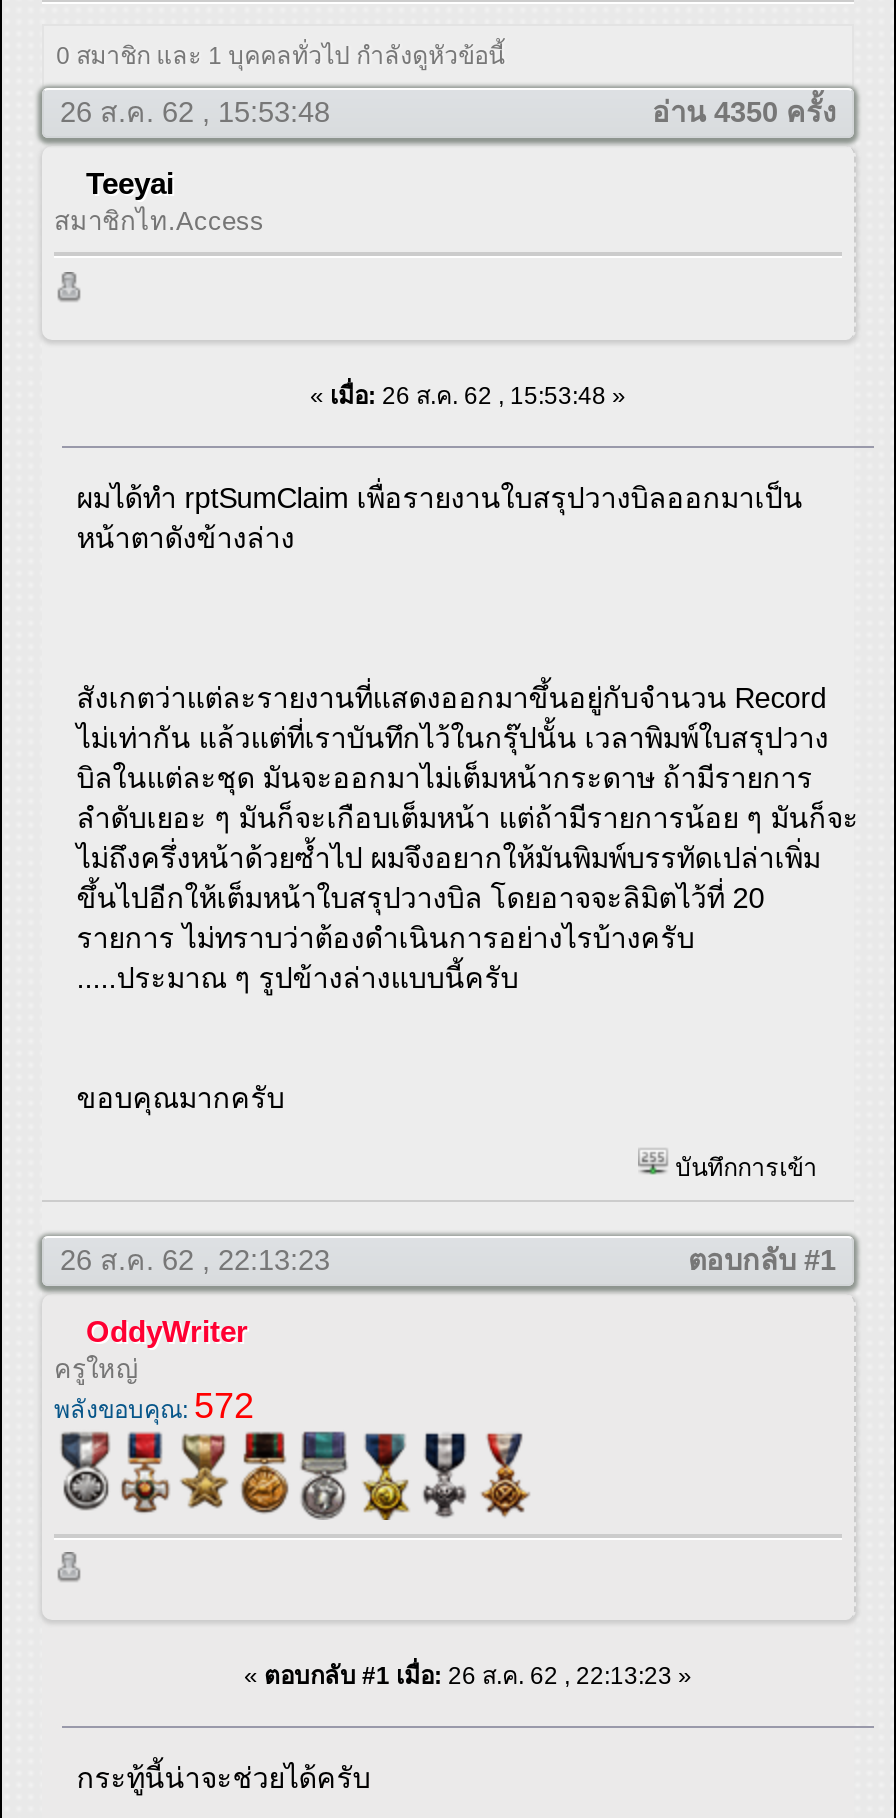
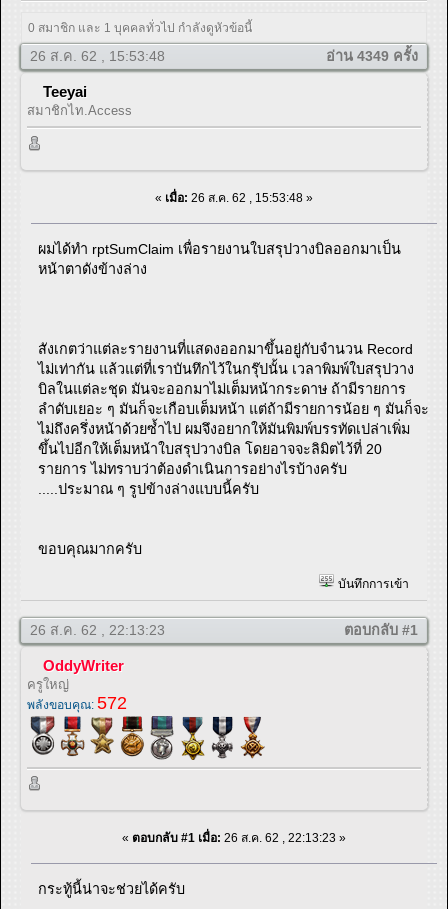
- อ่าน 4350 ครั้ง
+ อ่าน 4349 ครั้ง
